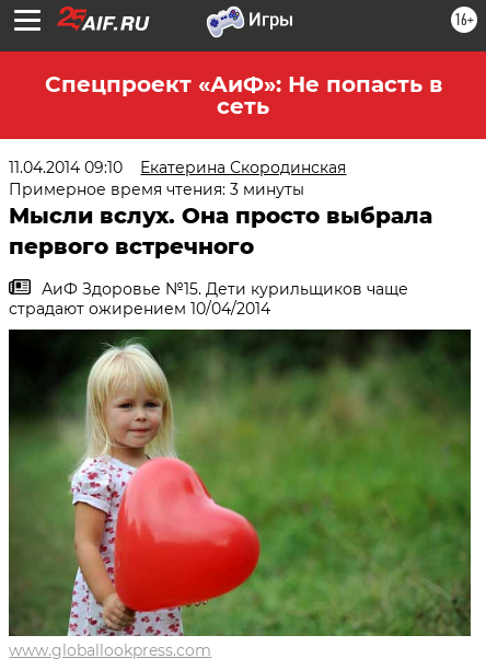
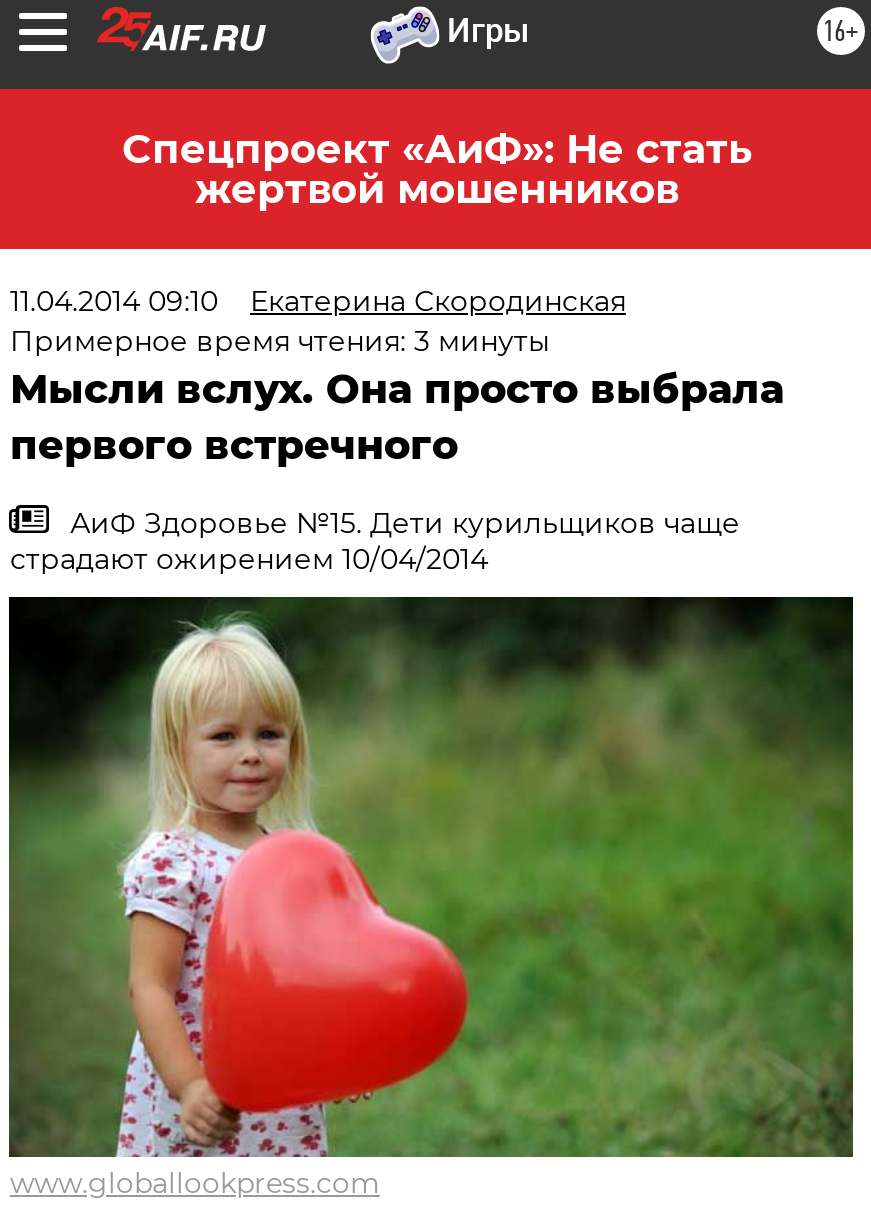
- Спецпроект «АиФ»: Не попасть в
- сеть
+ Спецпроект «АиФ»: Не стать
+ жертвой мошенников
